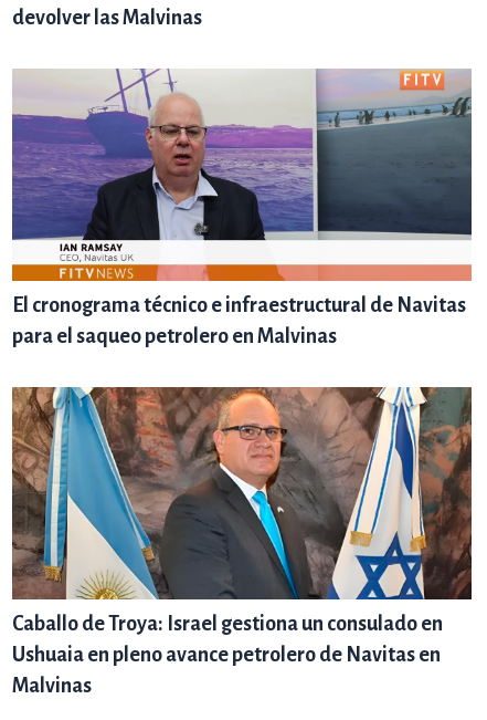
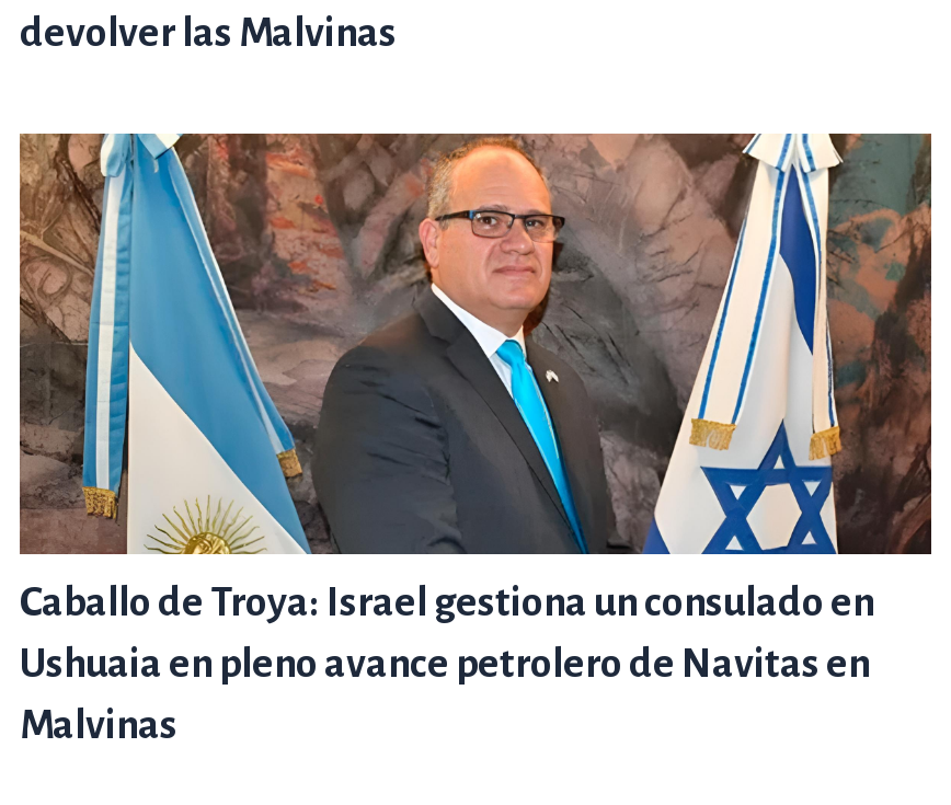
- [image]
- El cronograma técnico e infraestructural de Navitas
- para el saqueo petrolero en Malvinas
